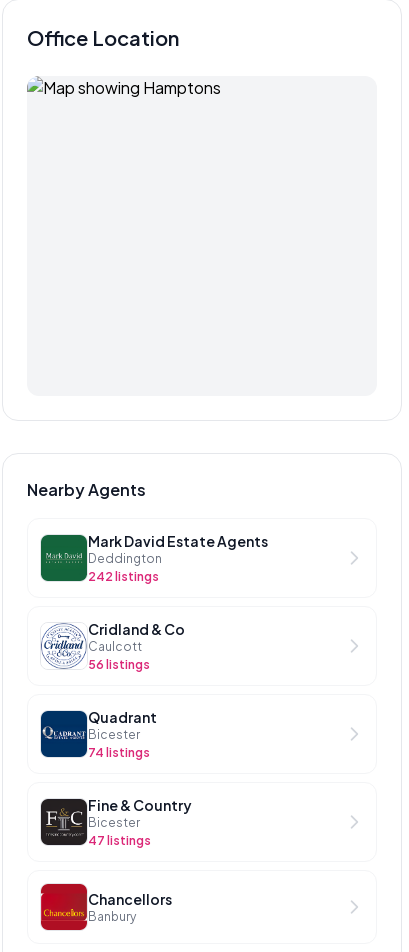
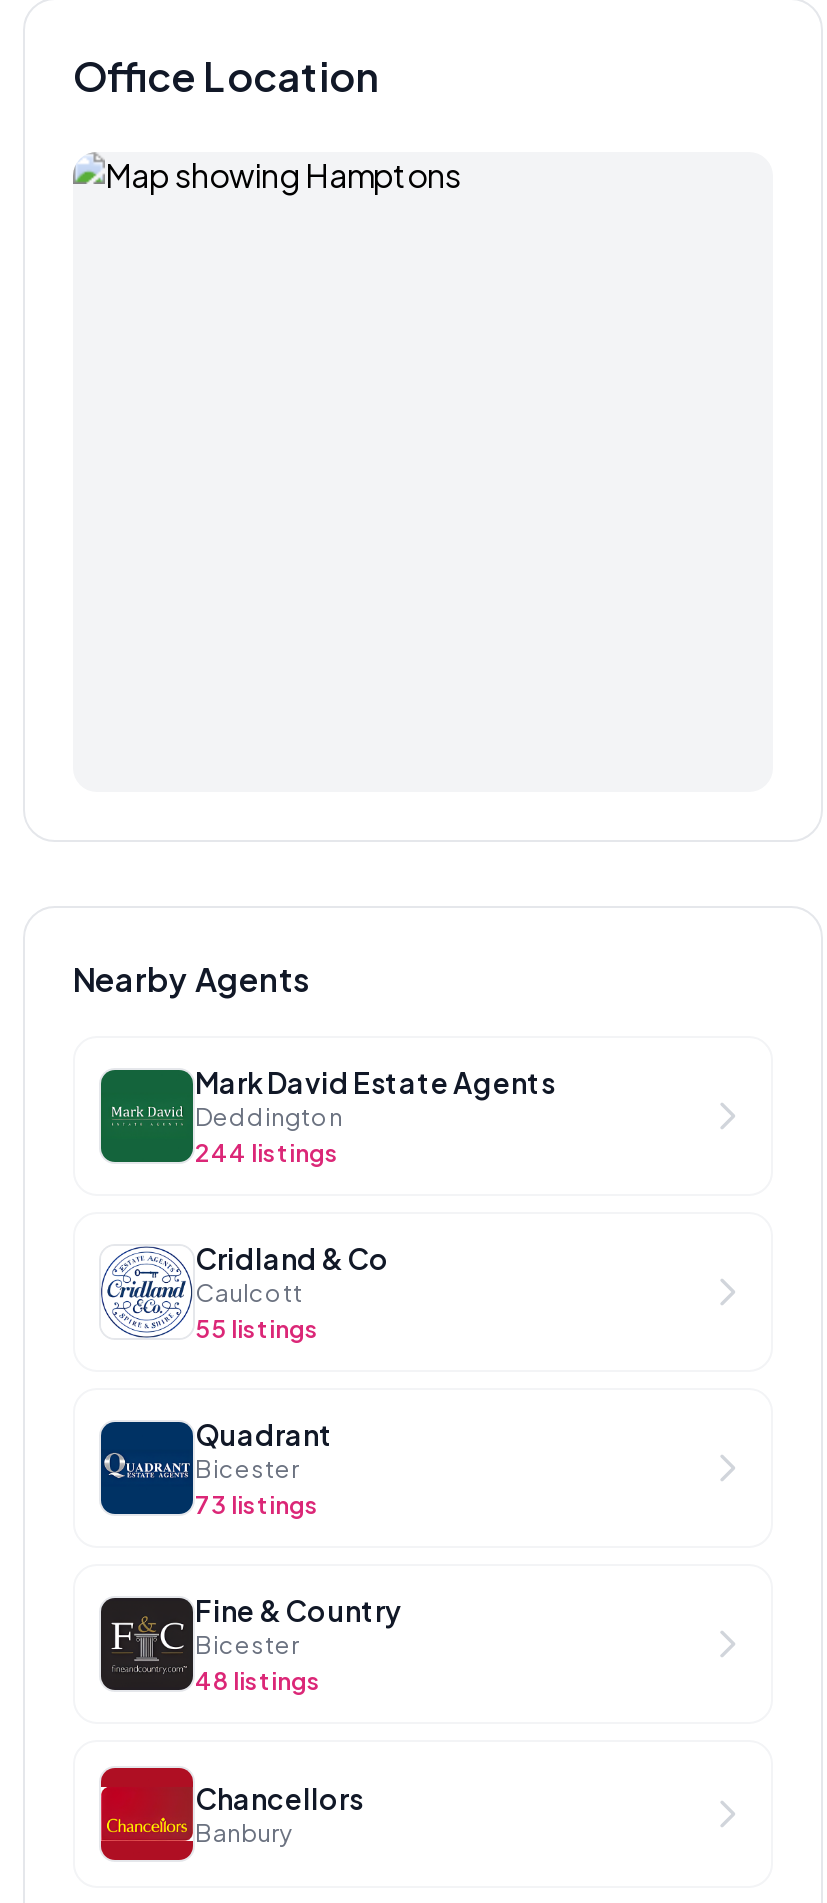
- 242 listings
+ 244 listings

- 56 listings
+ 55 listings

- 74 listings
+ 73 listings

- 47 listings
+ 48 listings
